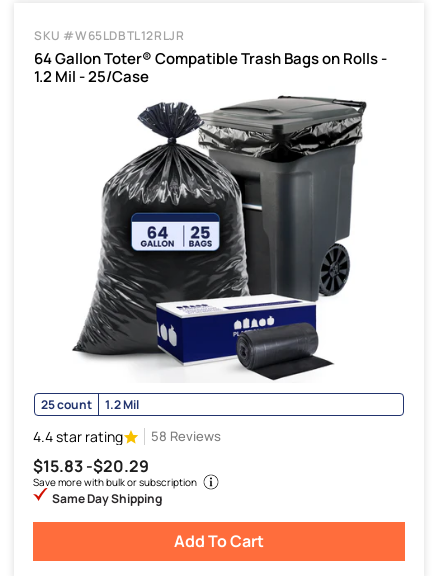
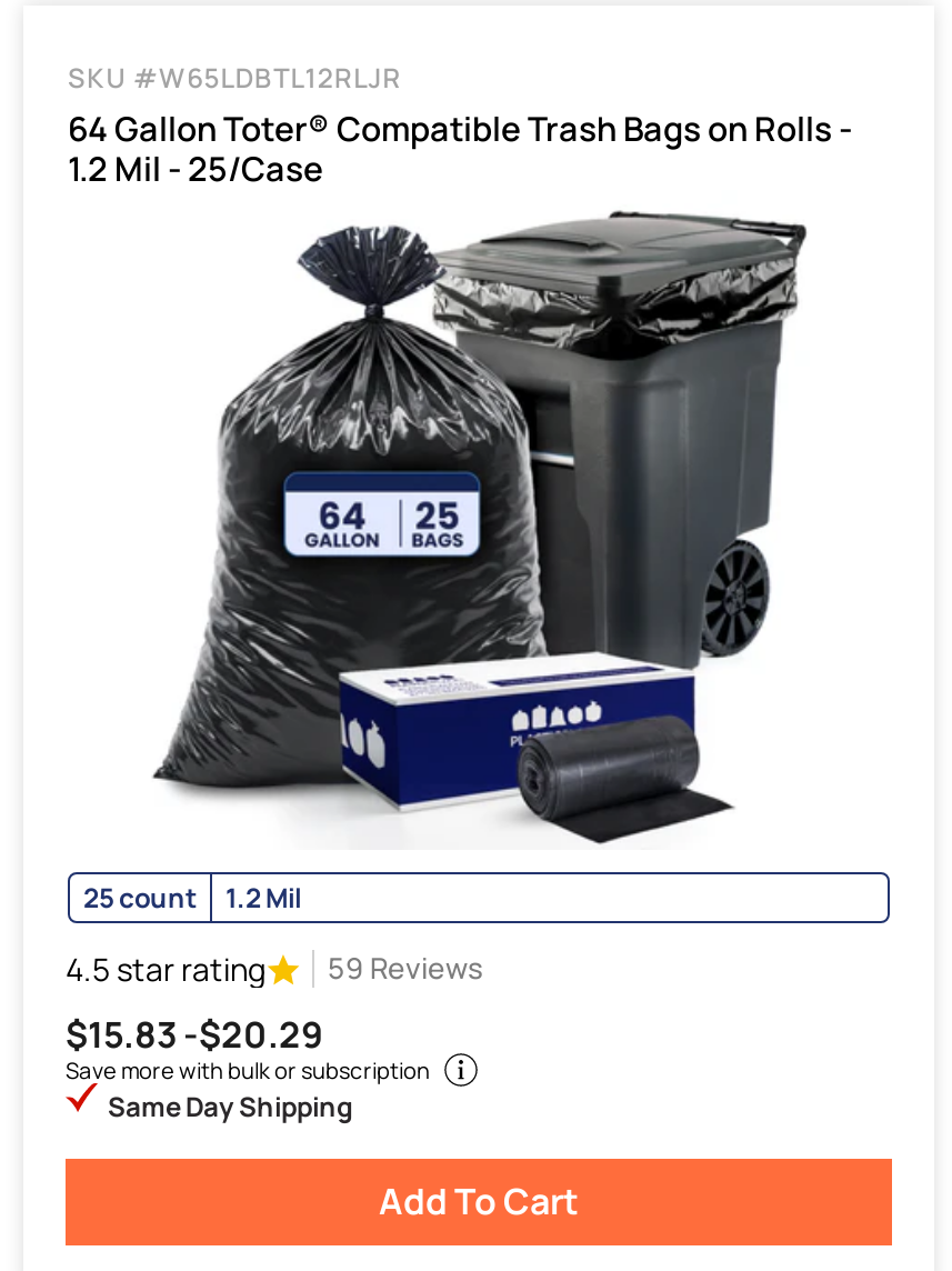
- 4.4 star rating
+ 4.5 star rating

- 58 Reviews
+ 59 Reviews
